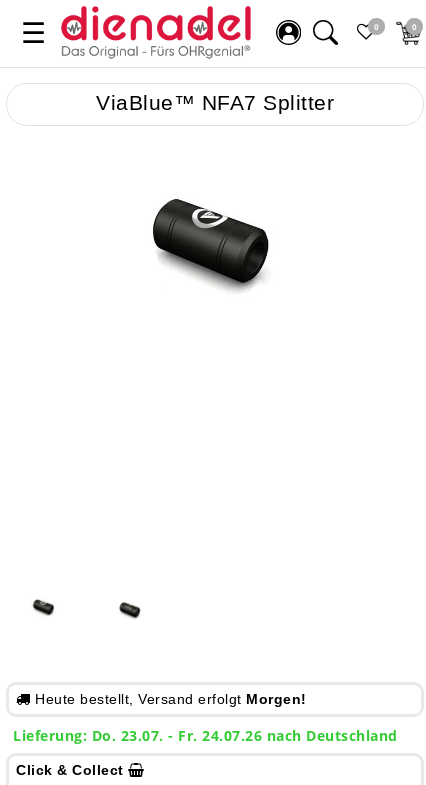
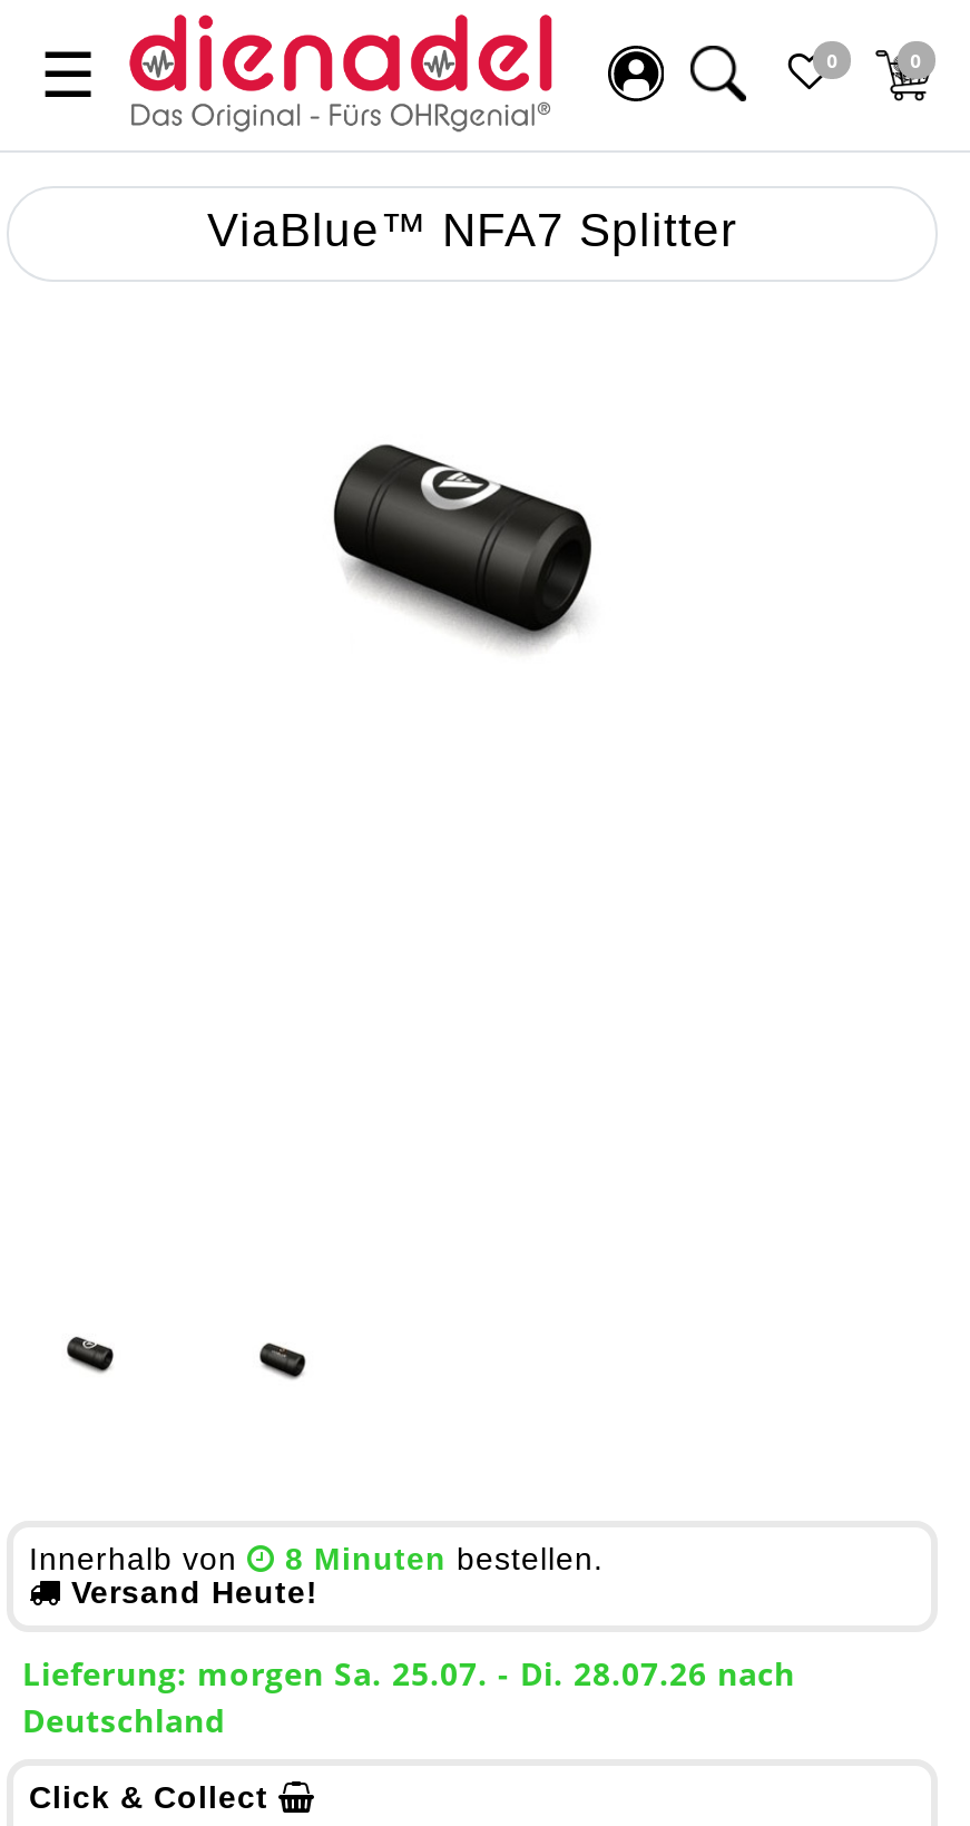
- Heute bestellt, Versand erfolgt Morgen!
+ Innerhalb von
+ 8 Minuten bestellen.
+ Versand Heute!

- Lieferung: Do. 23.07. - Fr. 24.07.26 nach Deutschland
+ Lieferung: morgen Sa. 25.07. - Di. 28.07.26 nach
+ Deutschland
